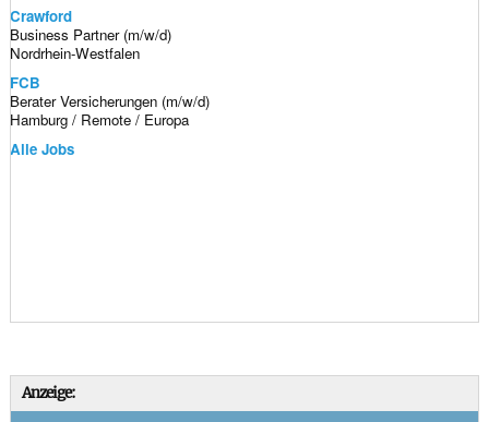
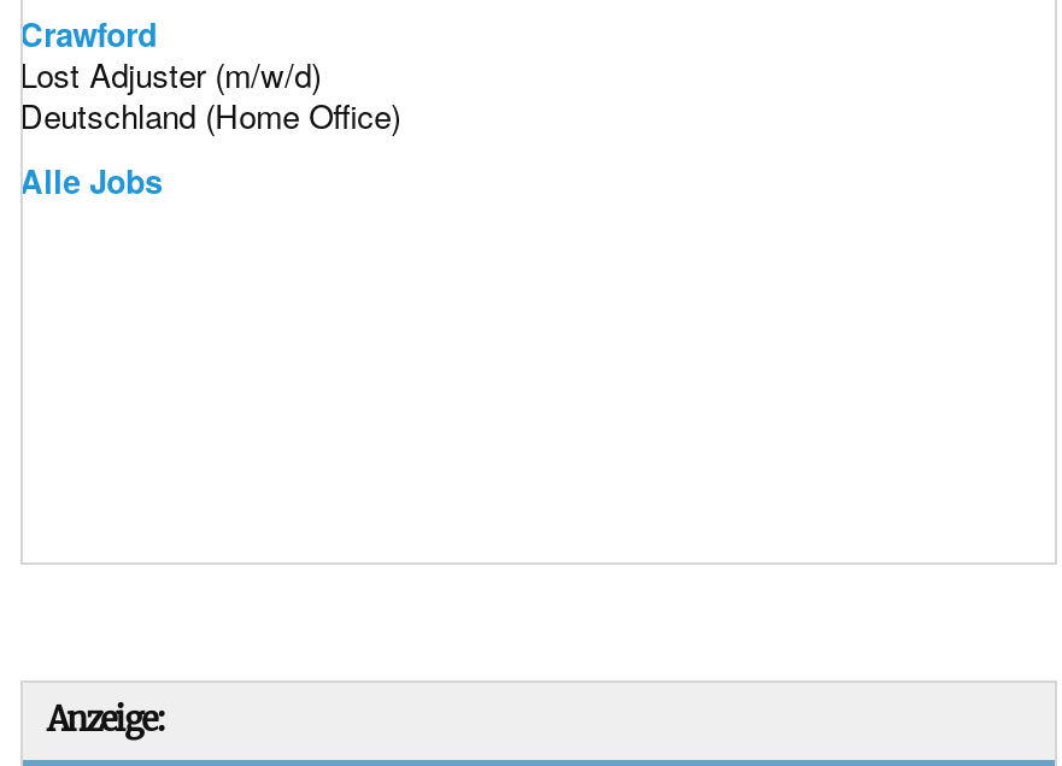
- Business Partner (m/w/d)
- Nordrhein-Westfalen
- FCB
- Berater Versicherungen (m/w/d)
- Hamburg / Remote / Europa
+ Lost Adjuster (m/w/d)
+ Deutschland (Home Office)
